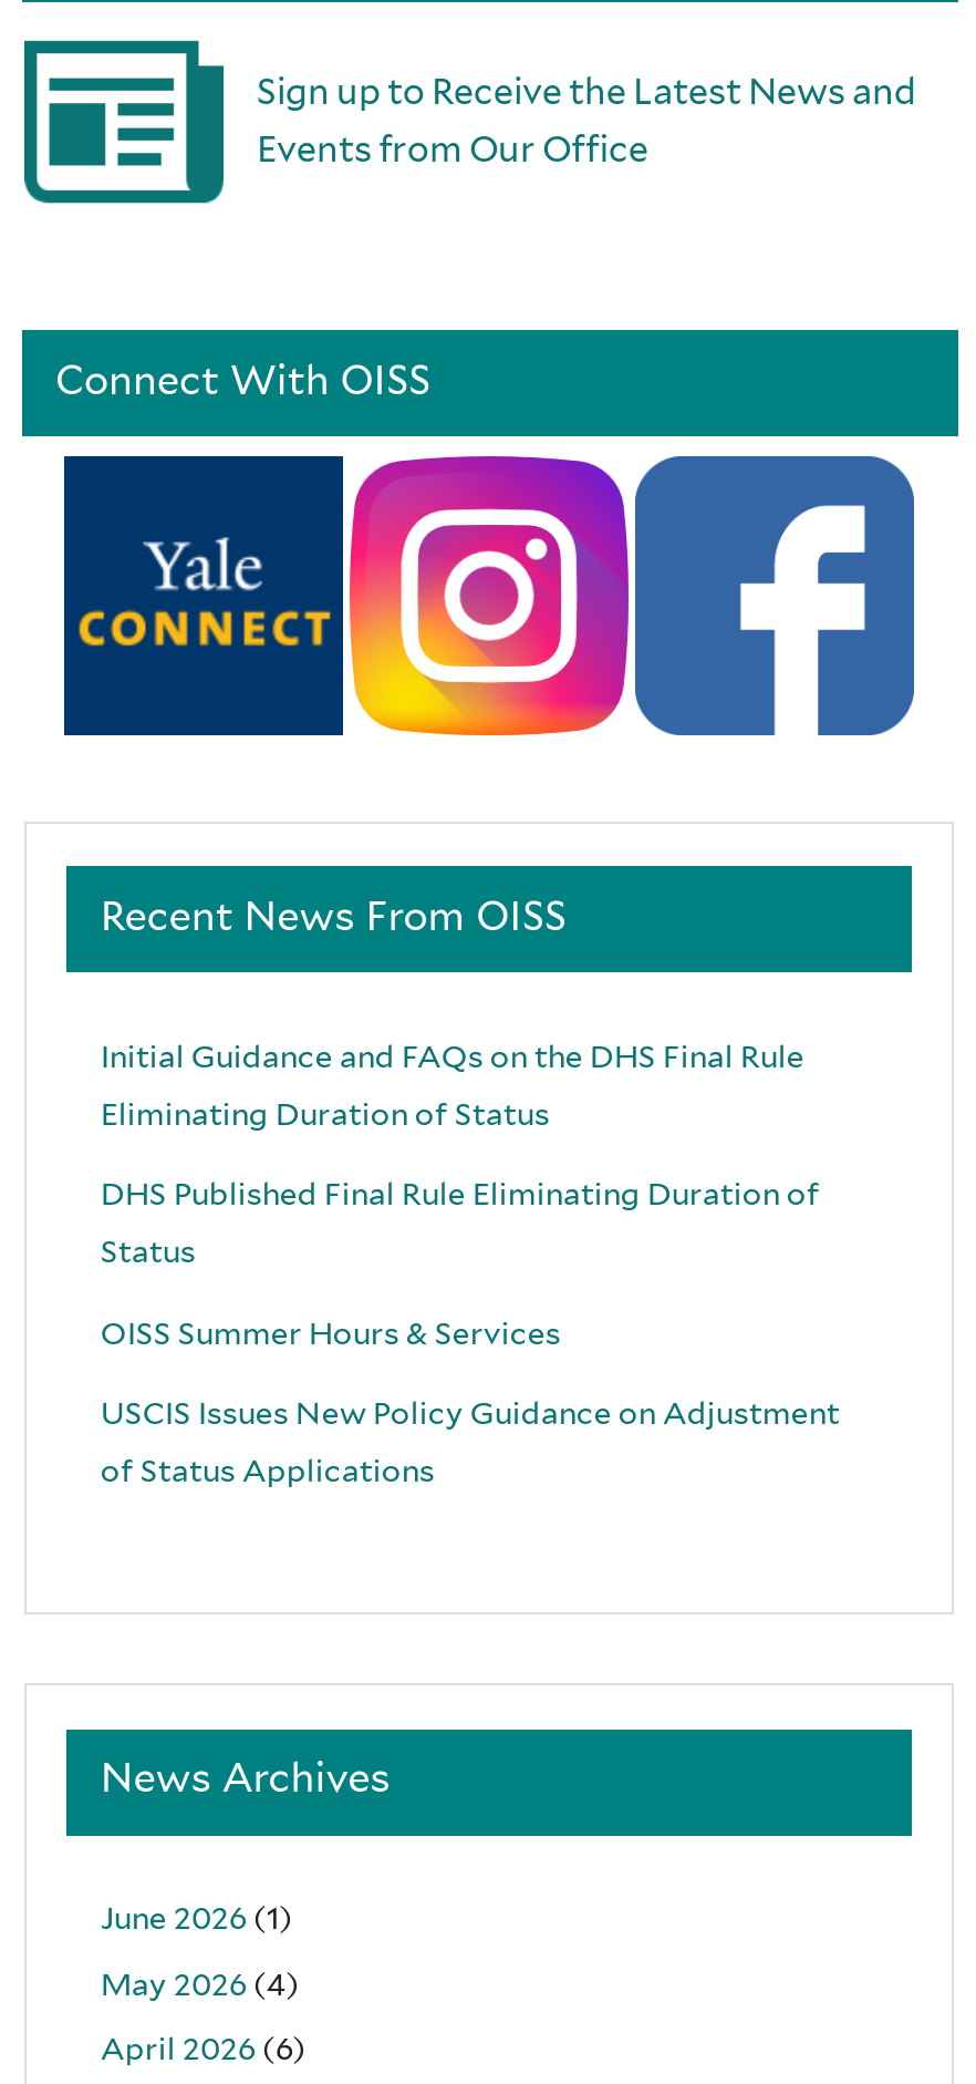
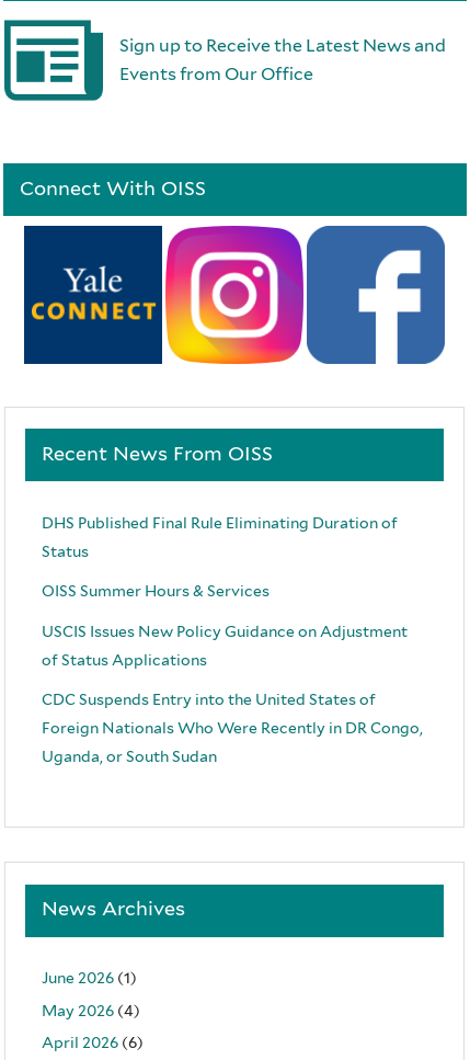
- Initial Guidance and FAQs on the DHS Final Rule
- Eliminating Duration of Status

moved up: DHS Published Final Rule Eliminating Duration of | Status | OISS Summer Hours & Services | USCIS Issues New Policy Guidance on Adjustment | of Status Applications

+ CDC Suspends Entry into the United States of
+ Foreign Nationals Who Were Recently in DR Congo,
+ Uganda, or South Sudan
